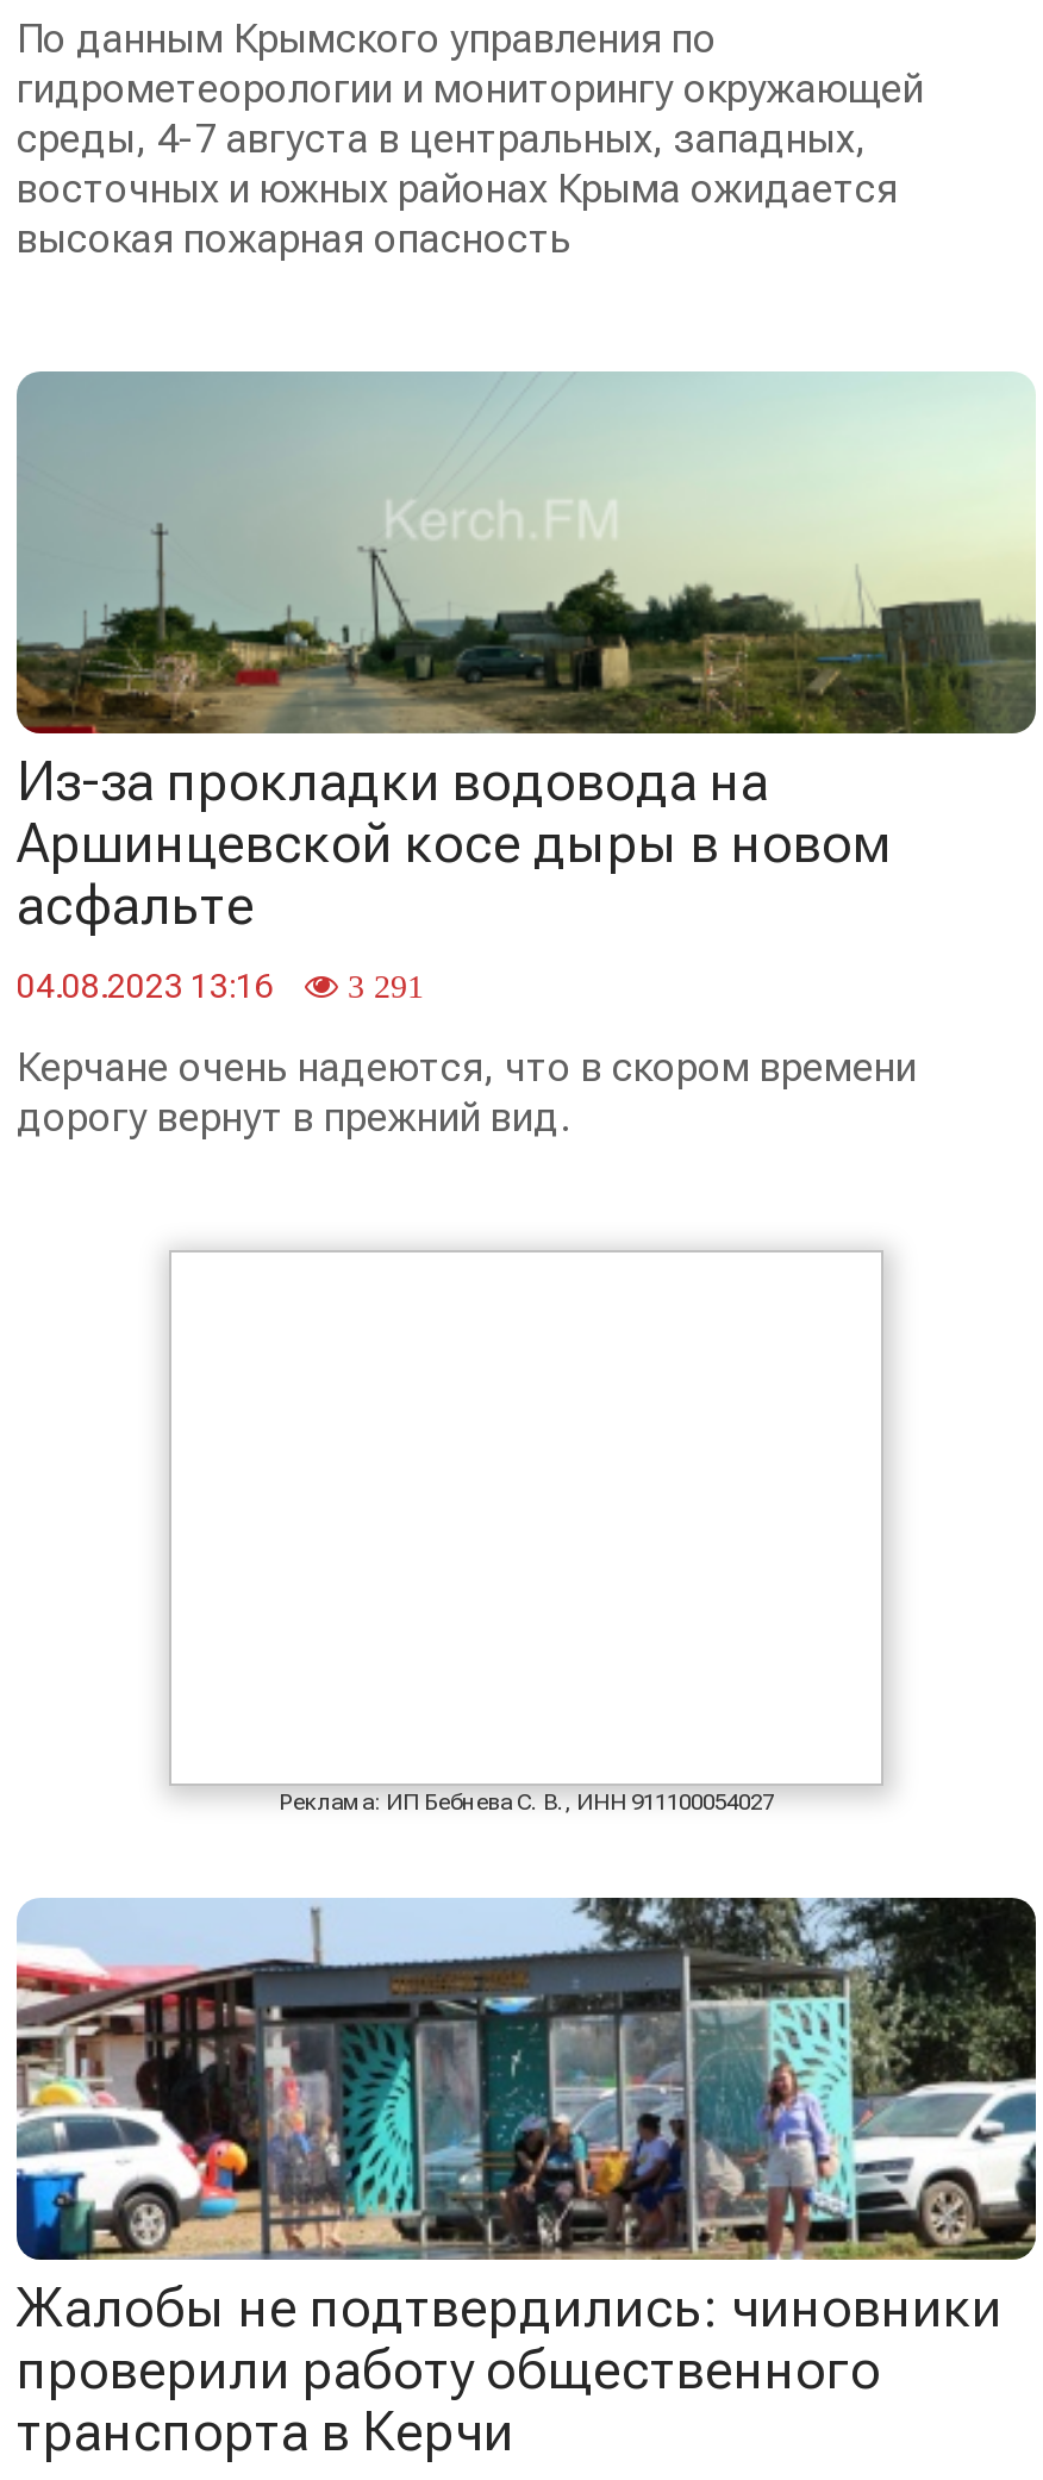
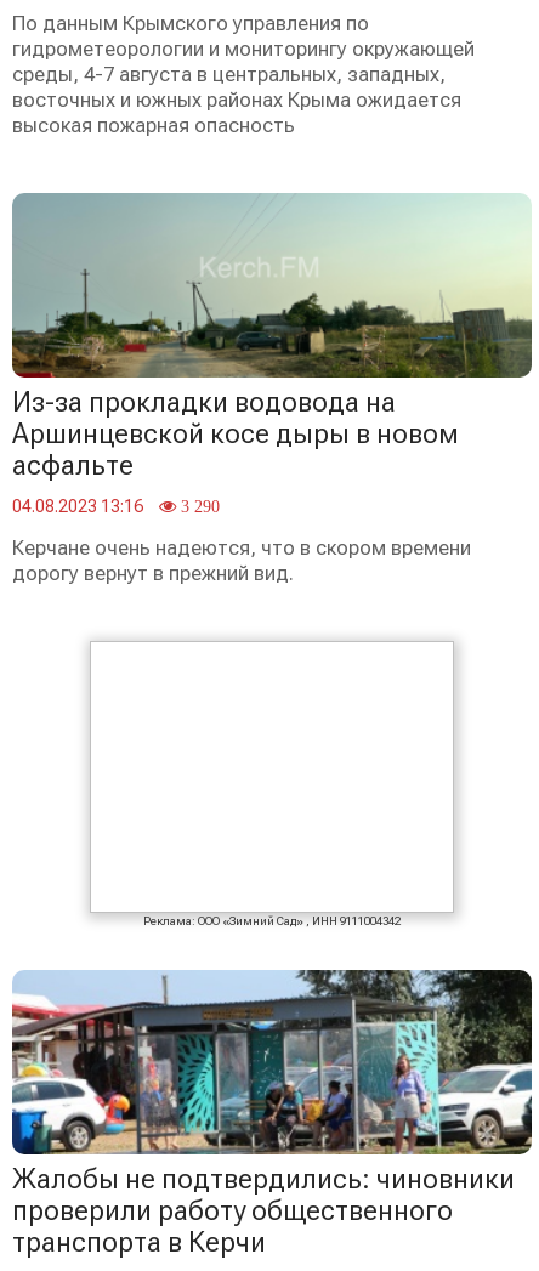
- 04.08.2023 13:16 3 291
+ 04.08.2023 13:16 3 290

- Реклама: ИП Бебнева С. В., ИНН 911100054027
+ Реклама: ООО «Зимний Сад» , ИНН 9111004342
